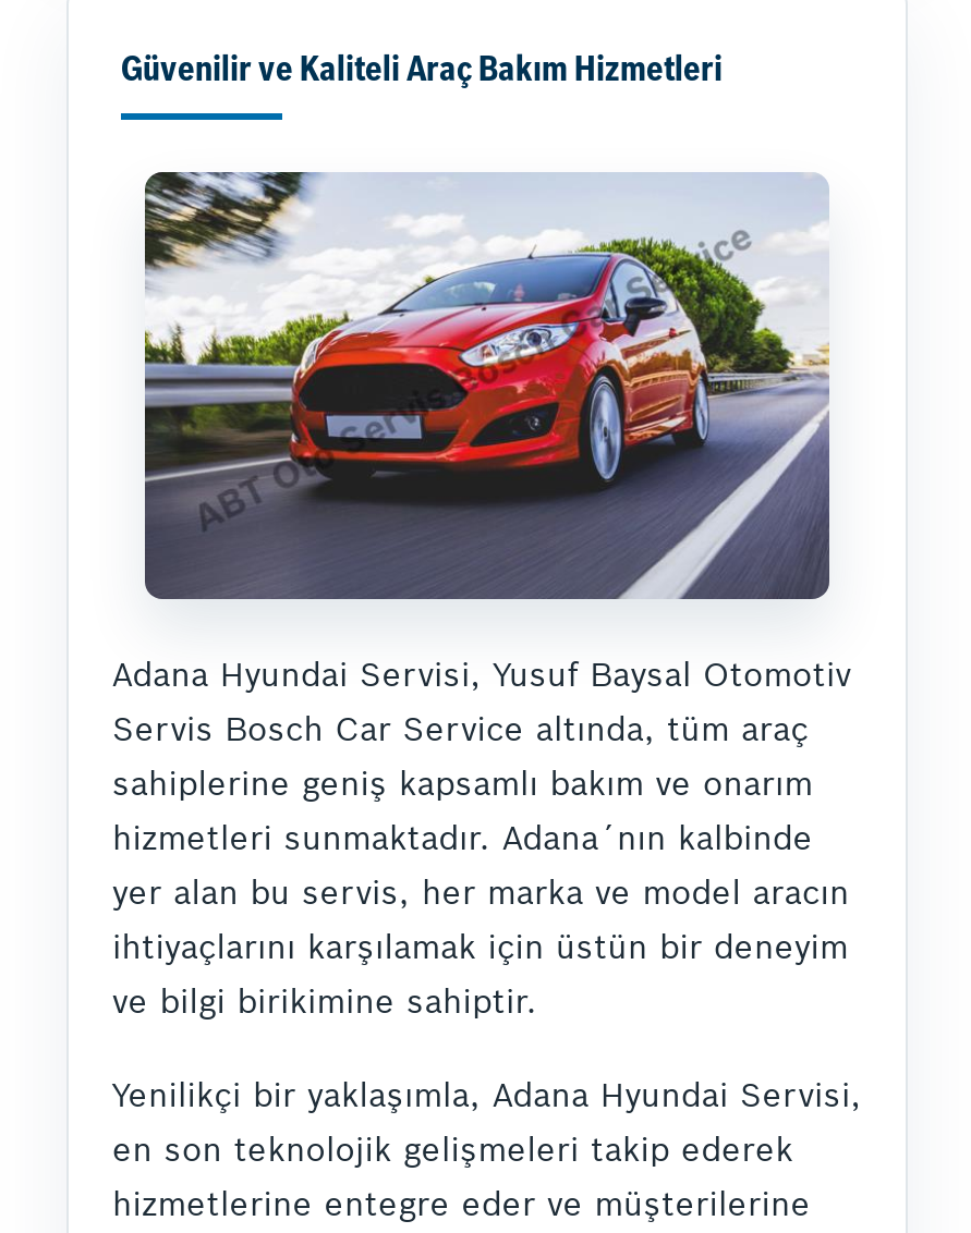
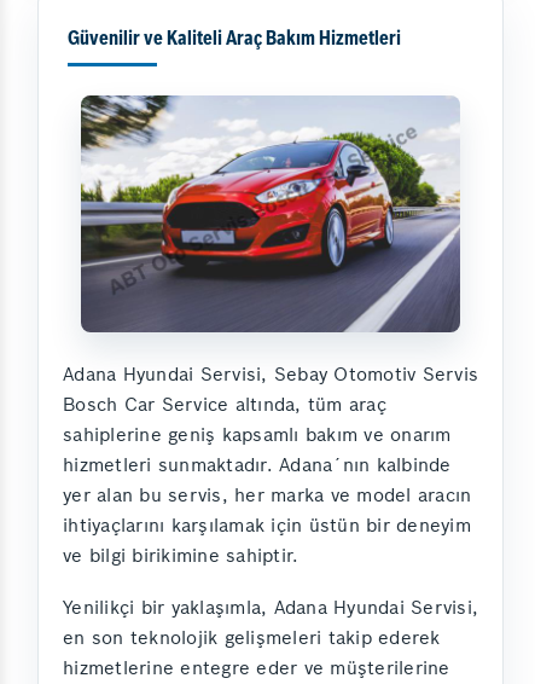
- Adana Hyundai Servisi, Yusuf Baysal Otomotiv
- Servis Bosch Car Service altında, tüm araç
+ Adana Hyundai Servisi, Sebay Otomotiv Servis
+ Bosch Car Service altında, tüm araç
